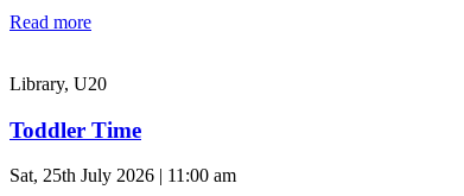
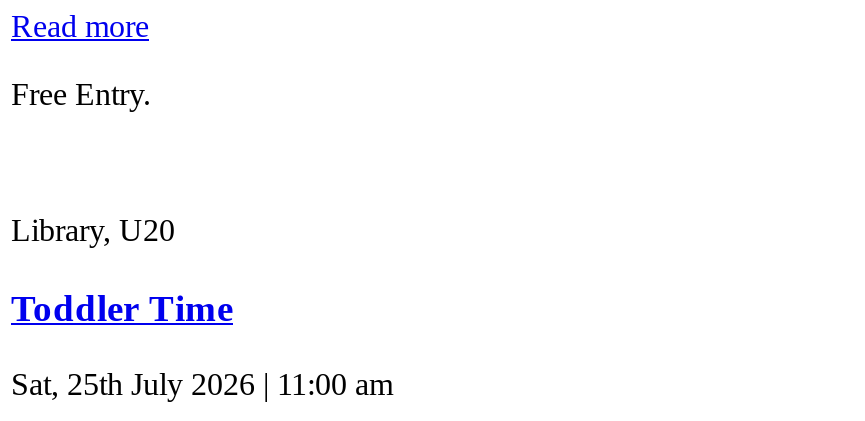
+ Free Entry.
